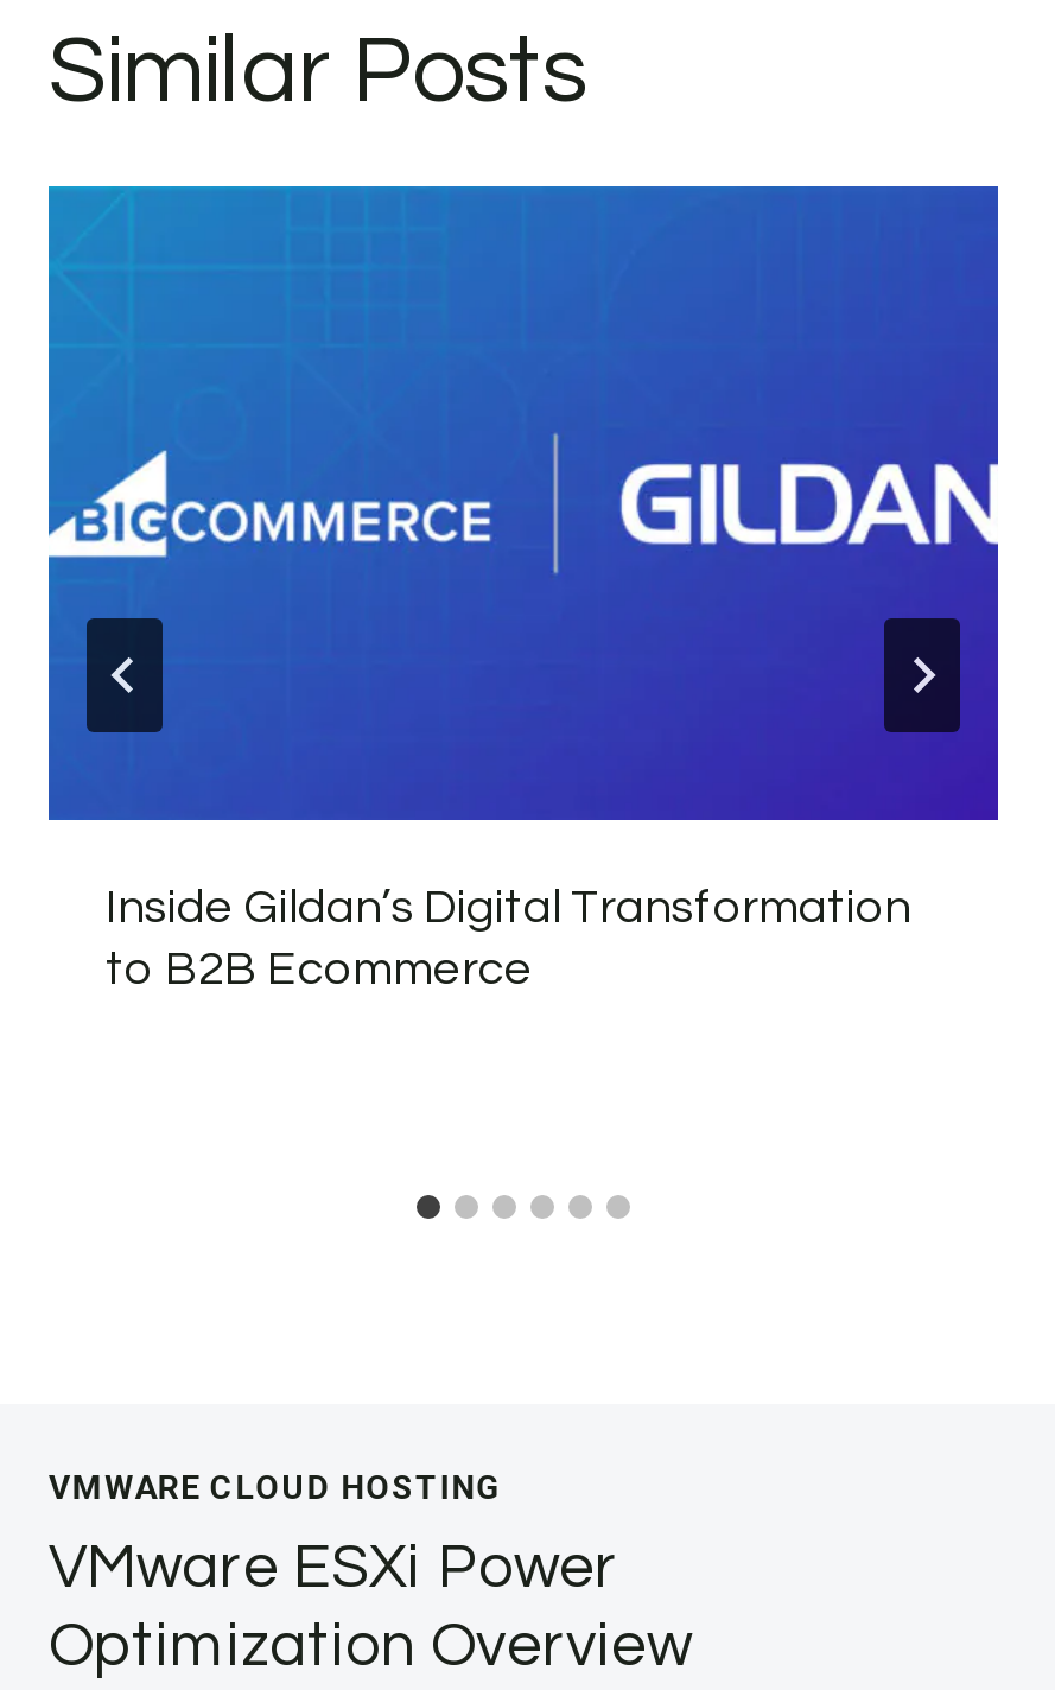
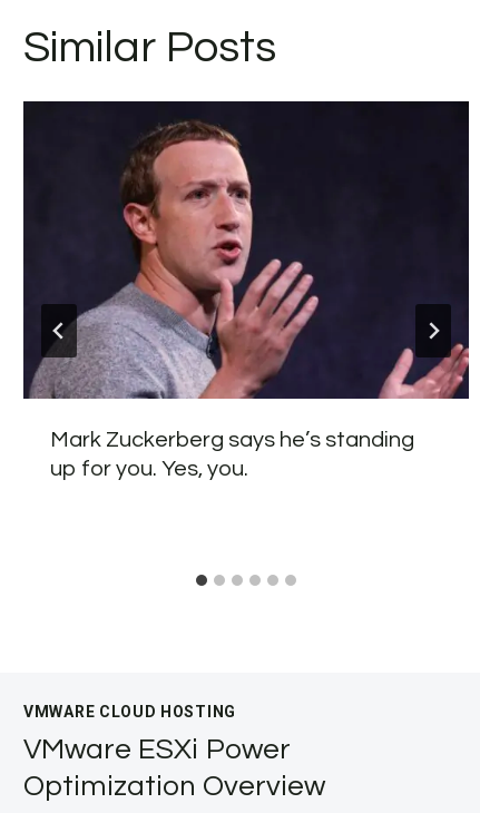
- [image]
- Inside Gildan’s Digital Transformation
- to B2B Ecommerce
+ [image]
+ Mark Zuckerberg says he’s standing
+ up for you. Yes, you.
